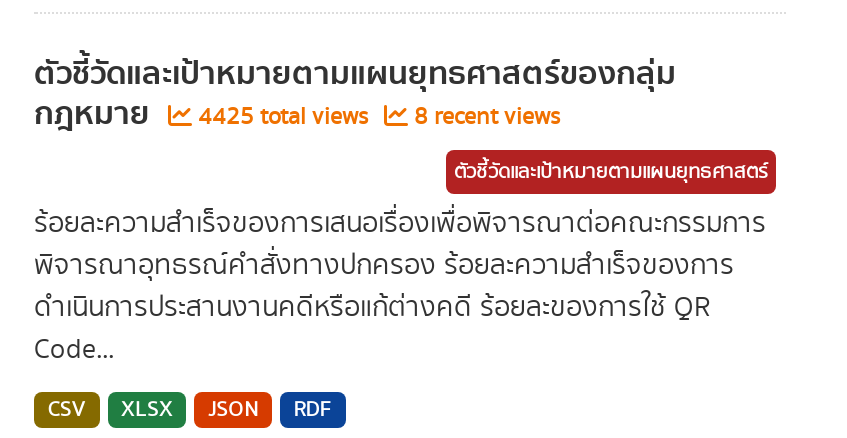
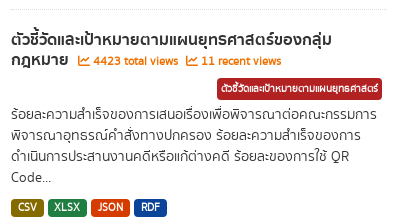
- 4425 total views
+ 4423 total views

- 8 recent views
+ 11 recent views
